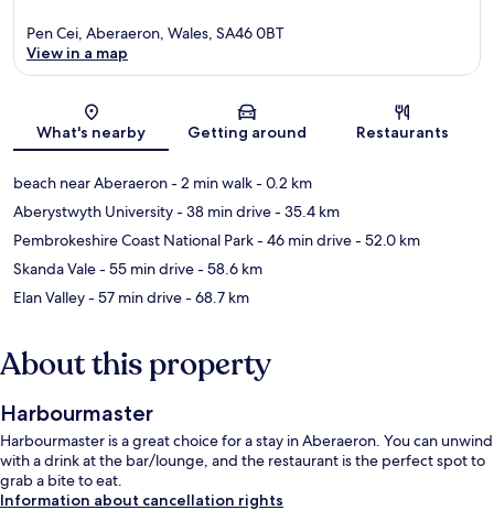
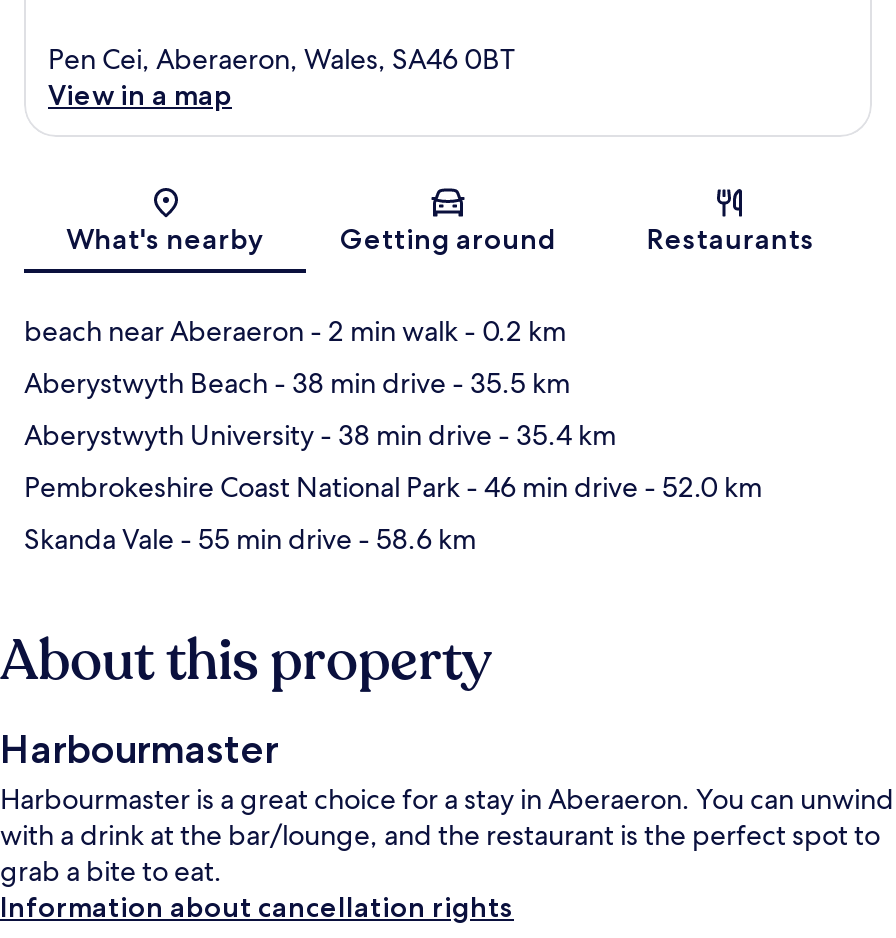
+ Aberystwyth Beach - 38 min drive - 35.5 km

moved down: Aberystwyth University - 38 min drive - 35.4 km | Pembrokeshire Coast National Park - 46 min drive - 52.0 km | Skanda Vale - 55 min drive - 58.6 km

- Elan Valley - 57 min drive - 68.7 km
